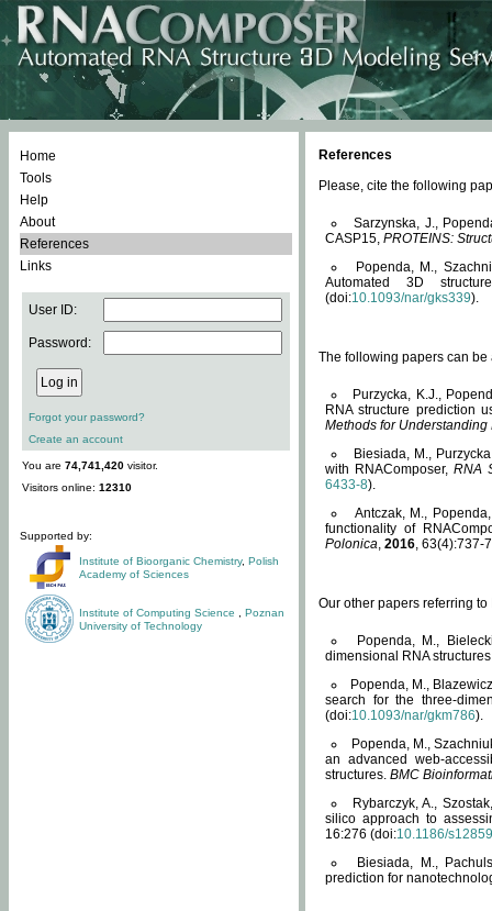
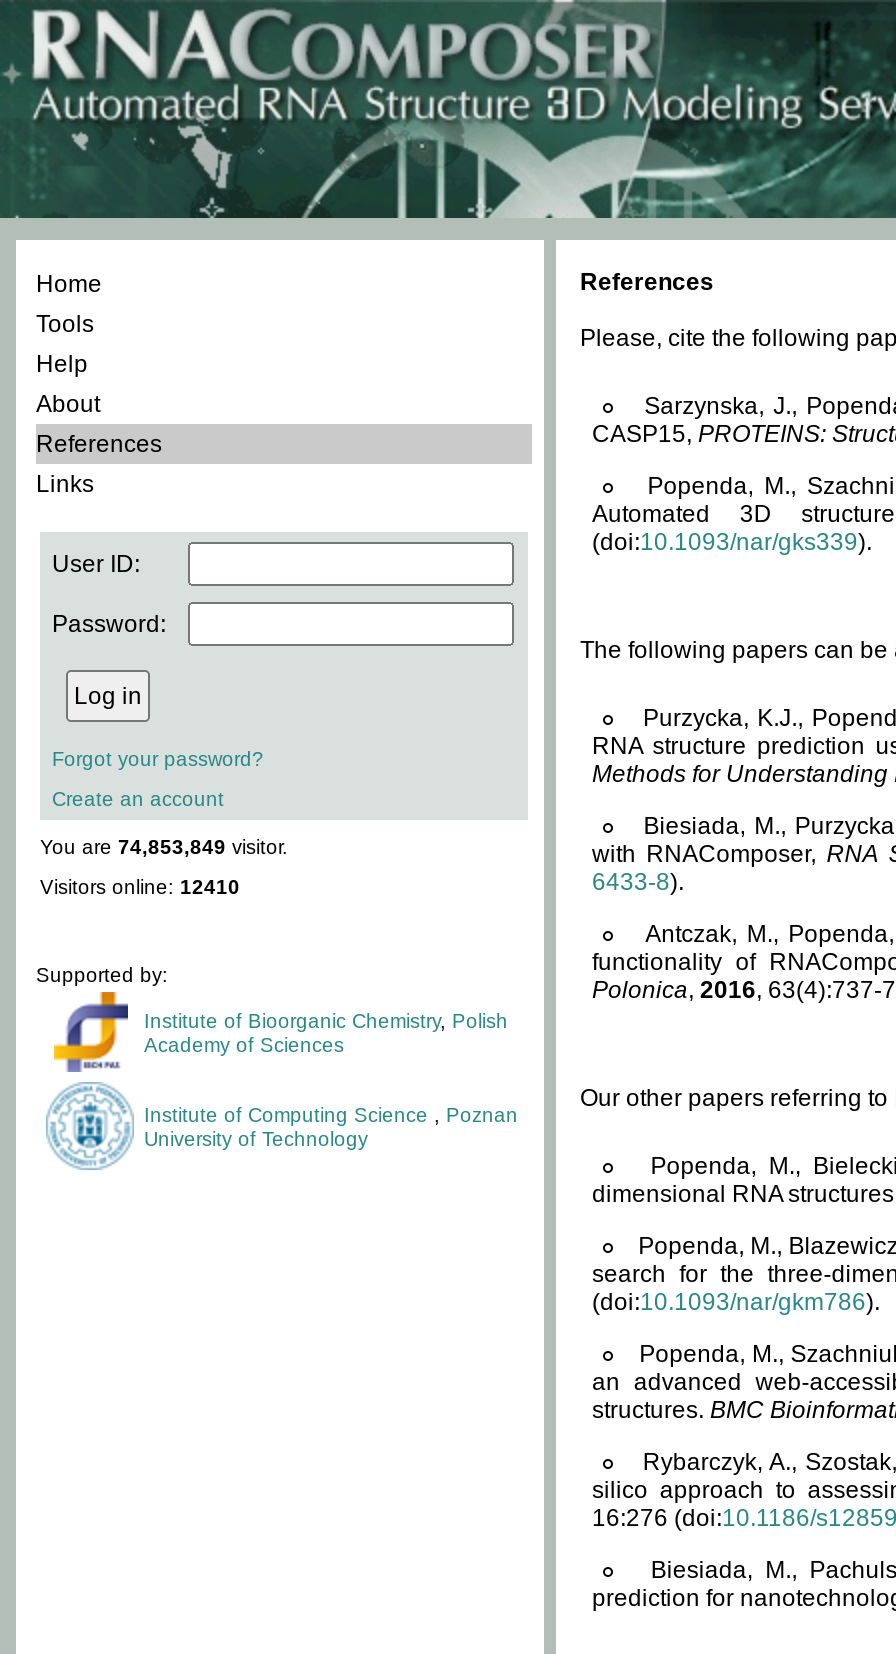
- You are 74,741,420 visitor.
+ You are 74,853,849 visitor.

- Visitors online: 12310
+ Visitors online: 12410
